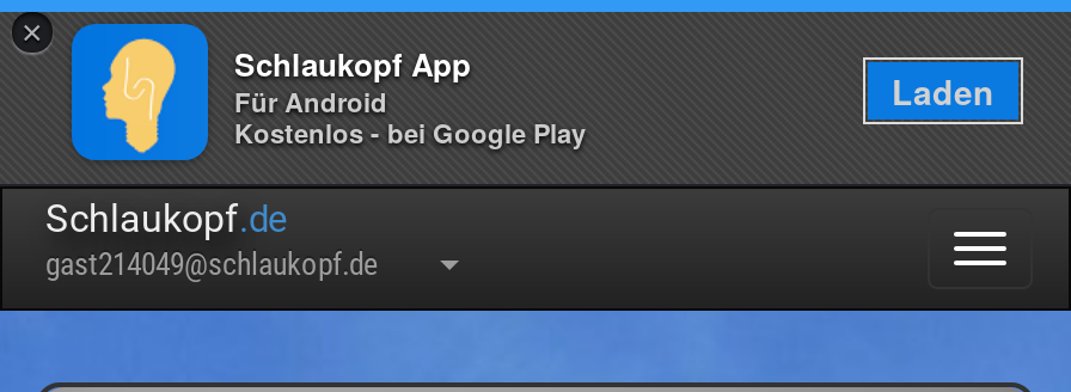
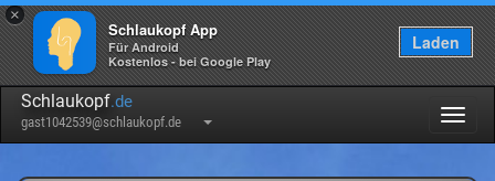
- gast214049@schlaukopf.de
+ gast1042539@schlaukopf.de
